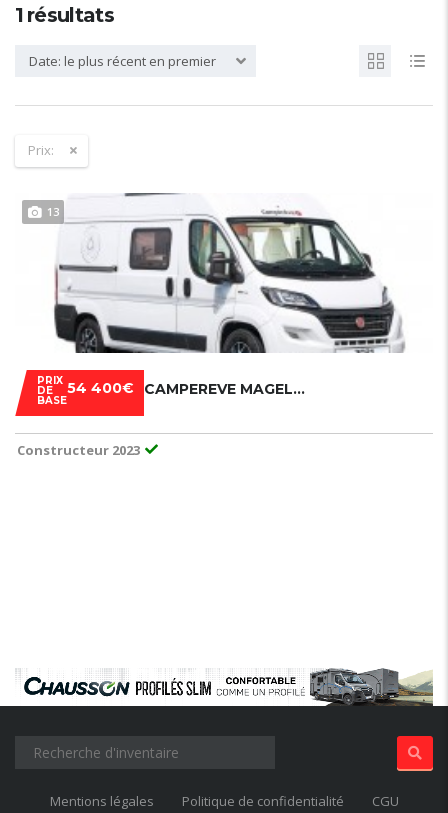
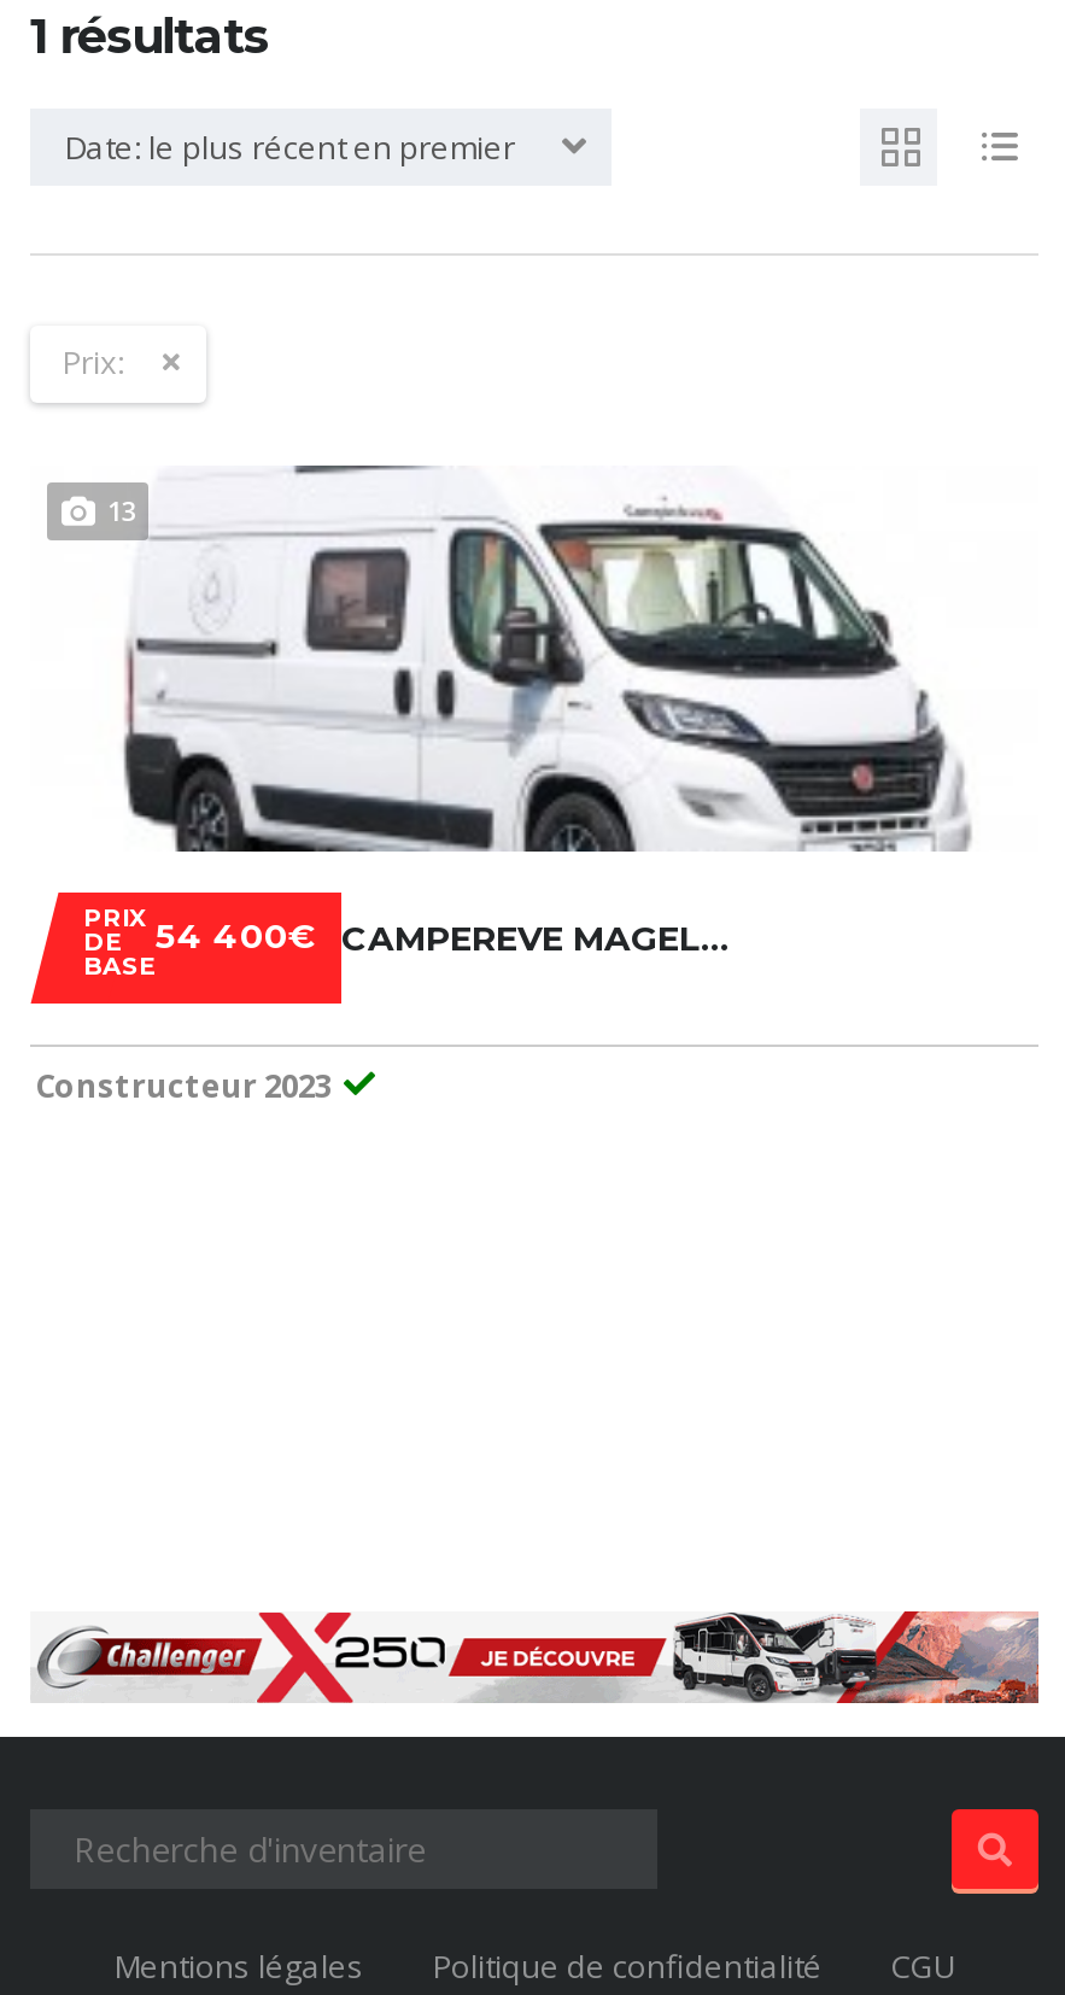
- [image]
+ [image]
